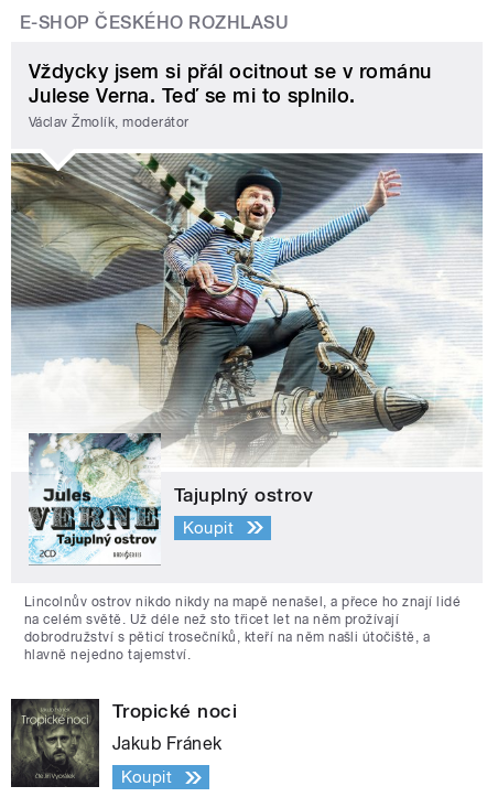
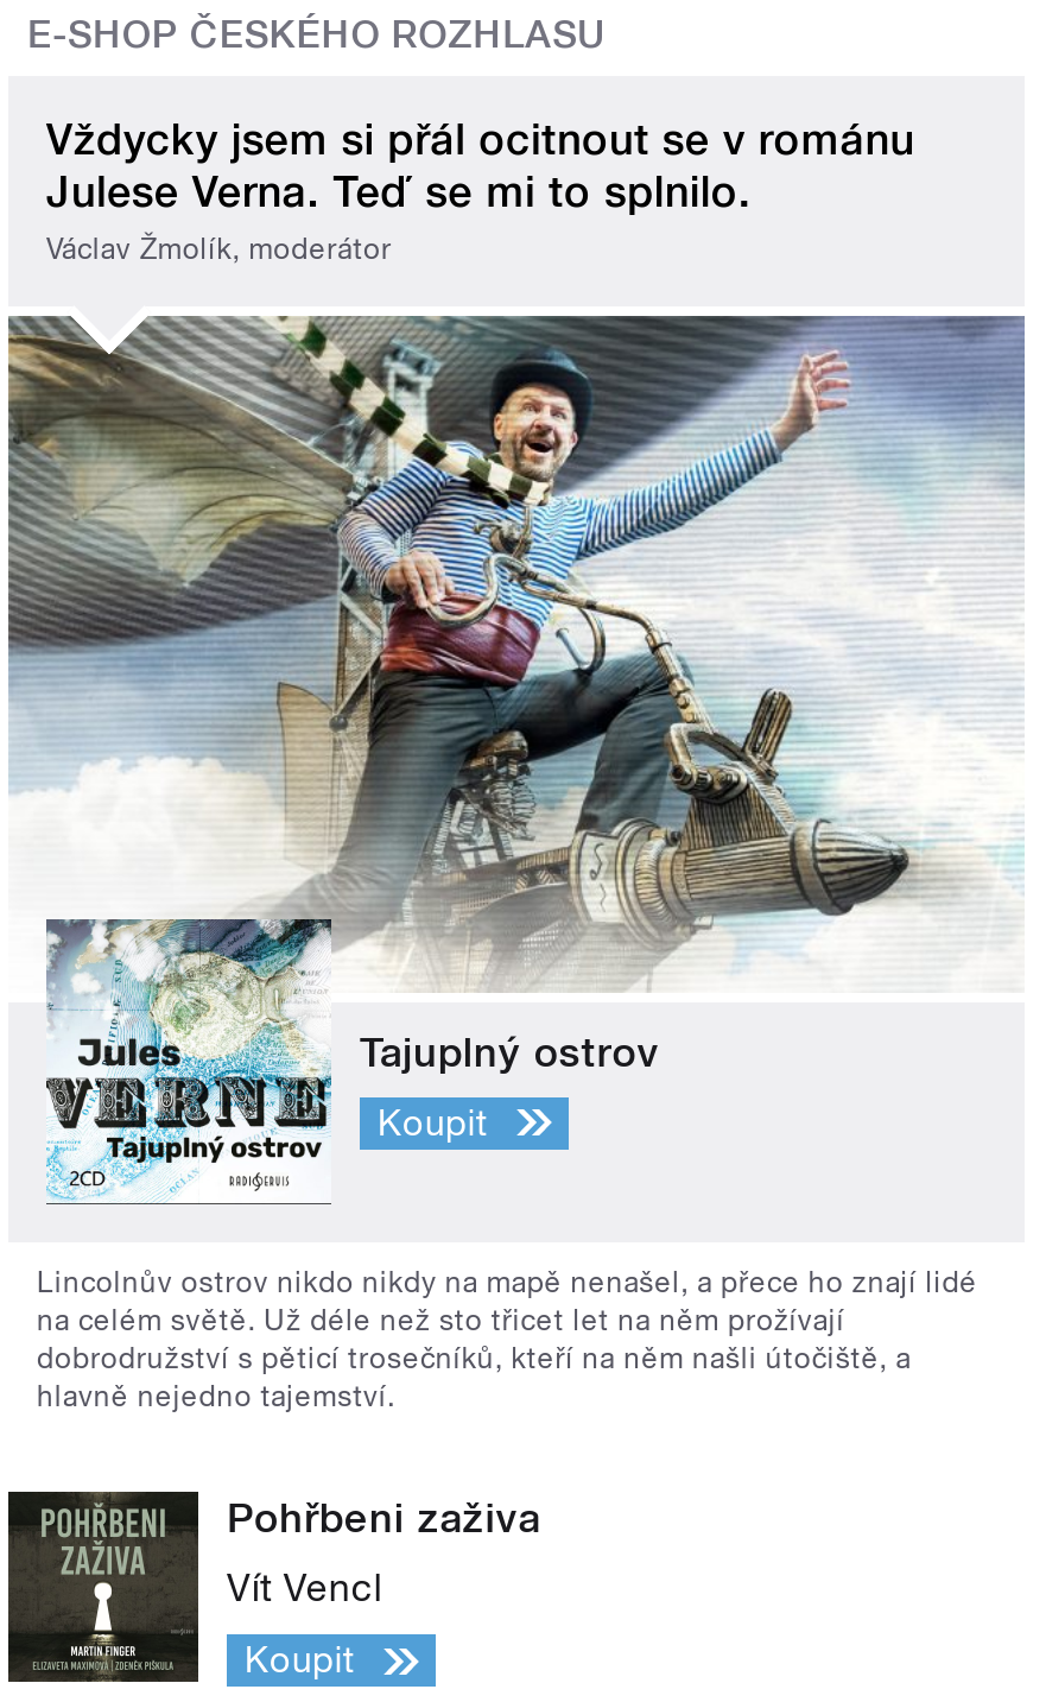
- [image]
- Tropické noci
+ [image]
+ Pohřbeni zaživa

- Jakub Fránek
+ Vít Vencl
